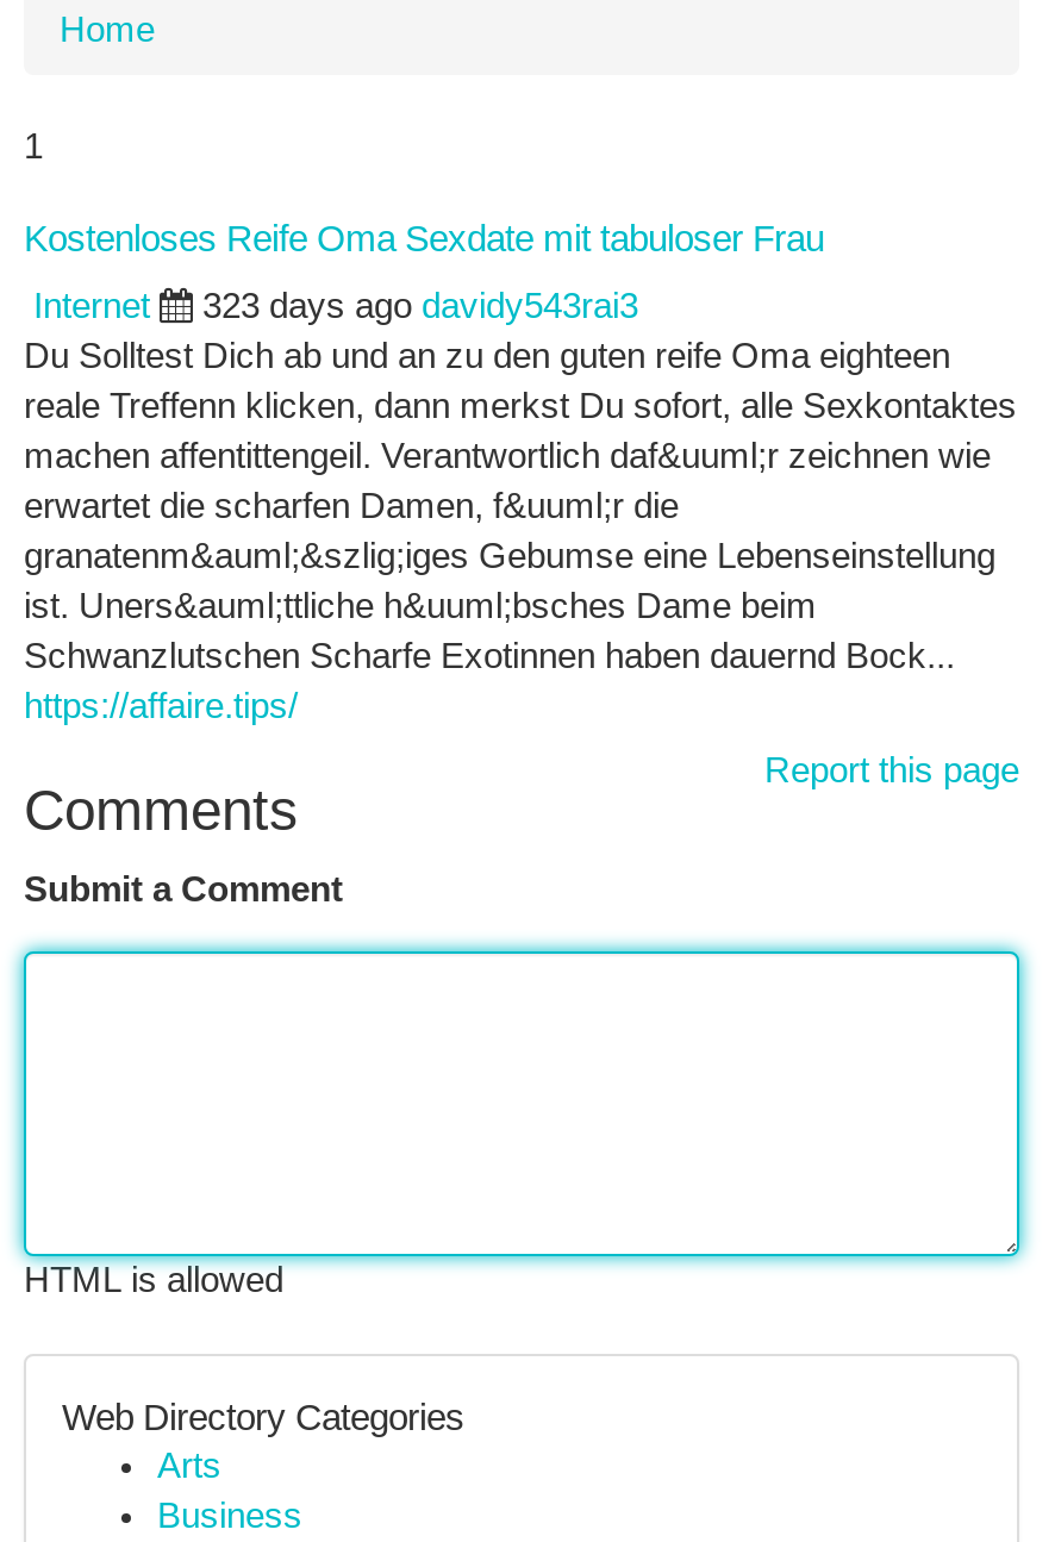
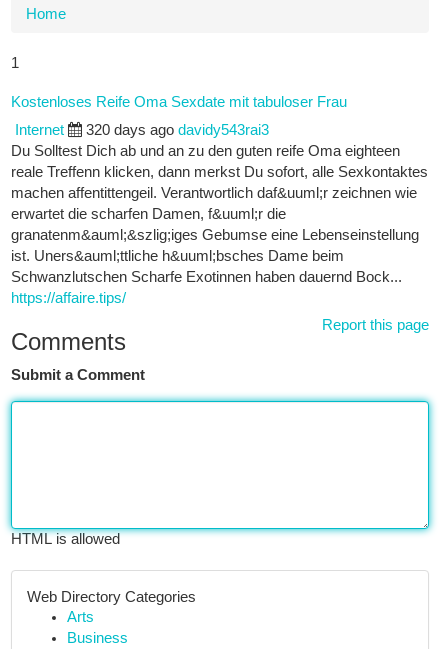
- 323 days ago davidy543rai3
+ 320 days ago davidy543rai3
